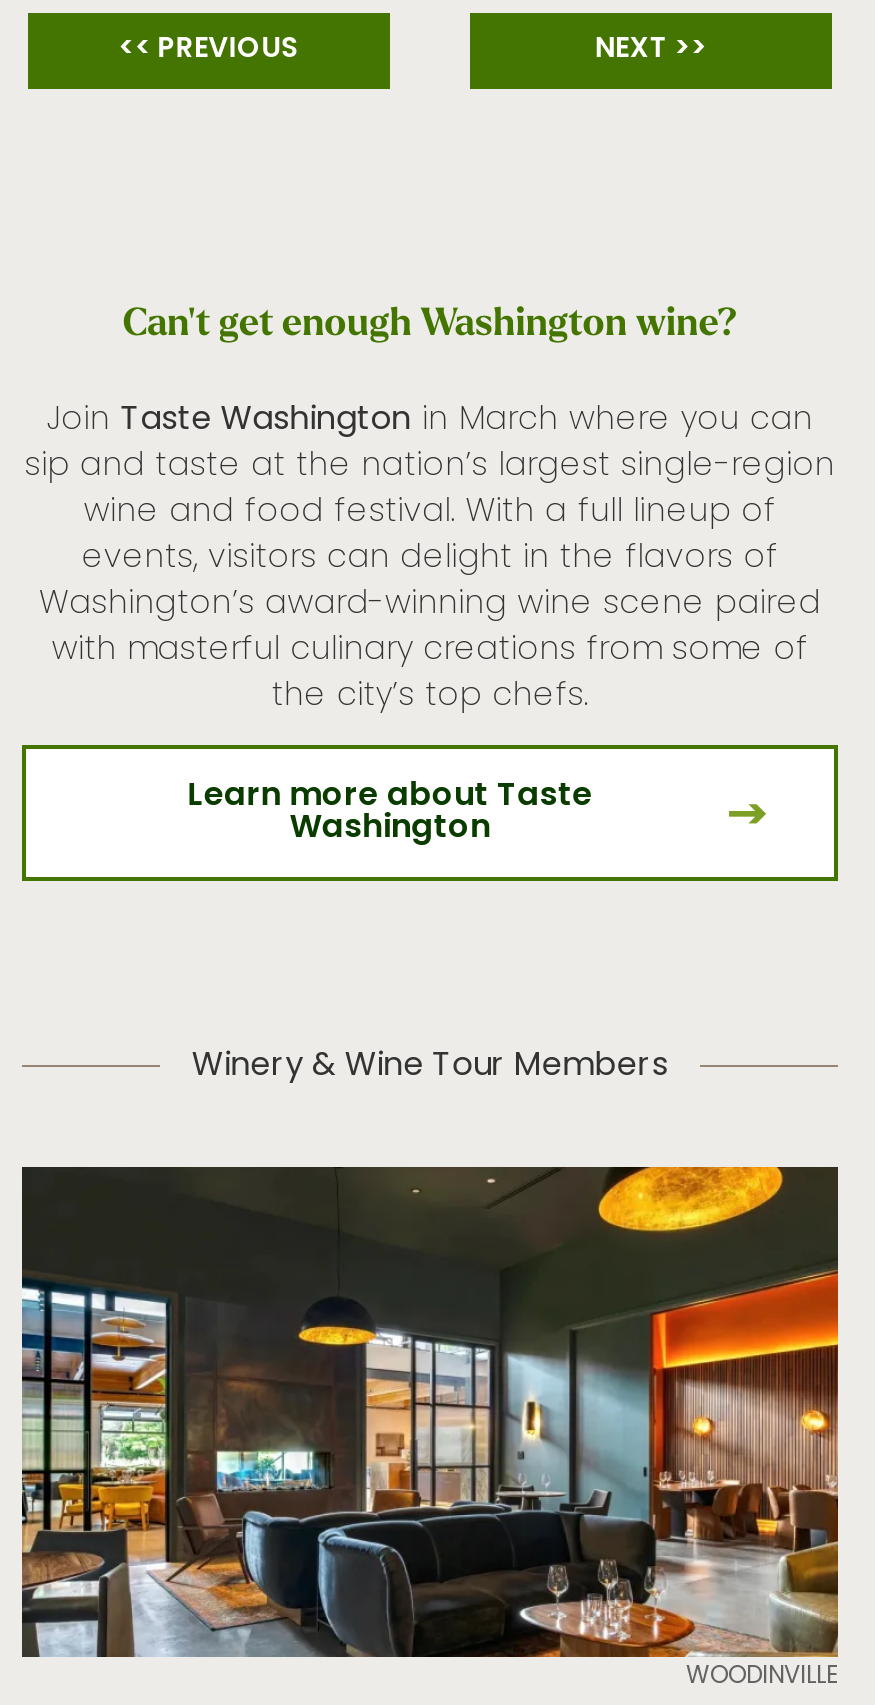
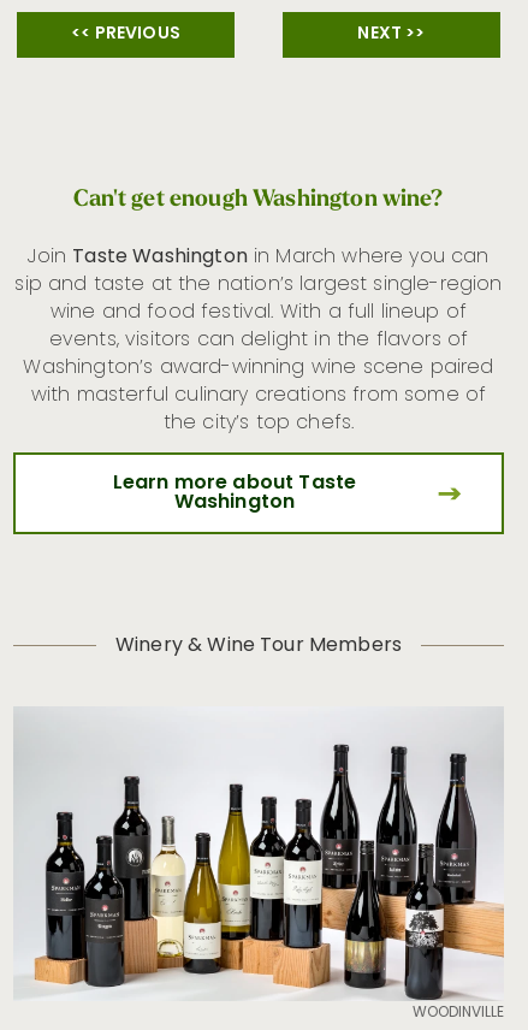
- [image]
+ [image]
